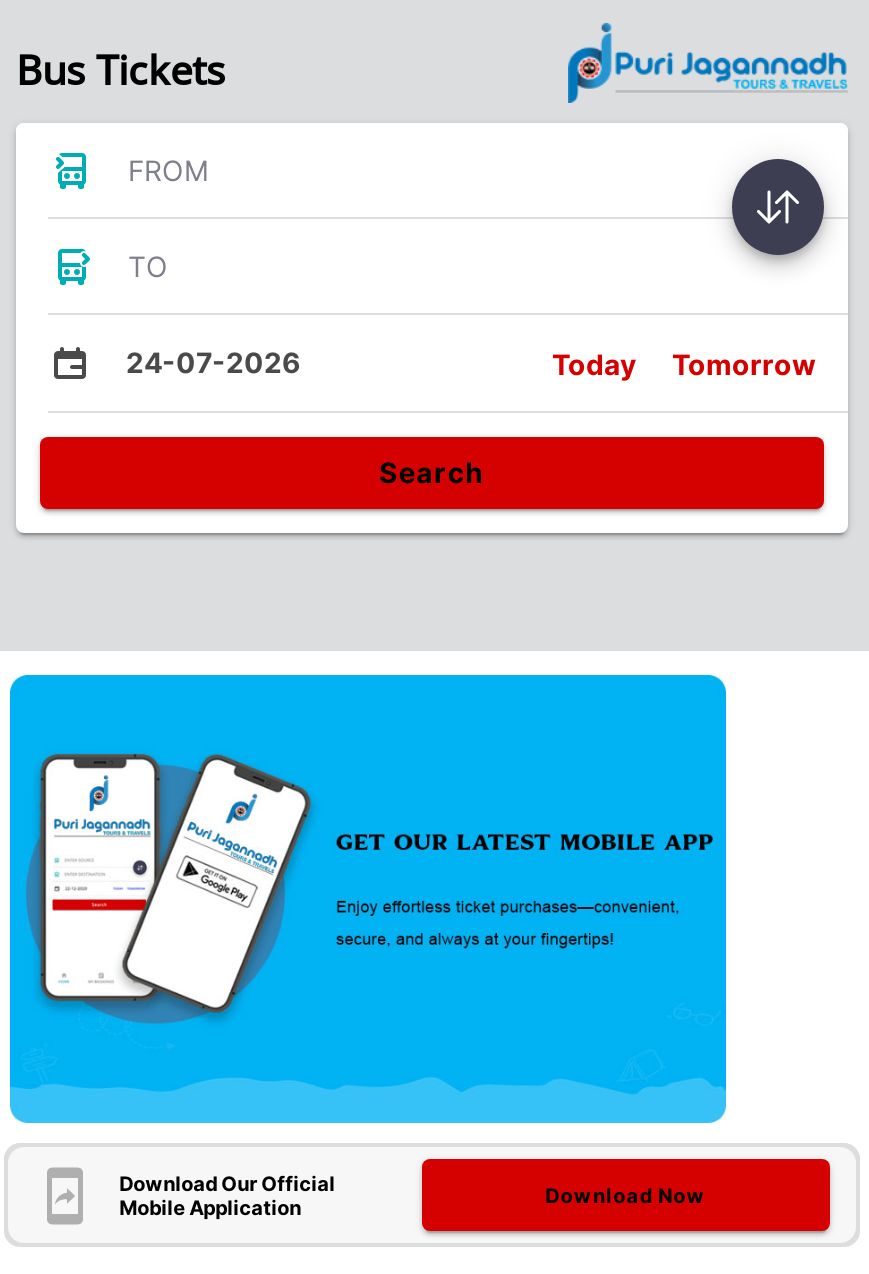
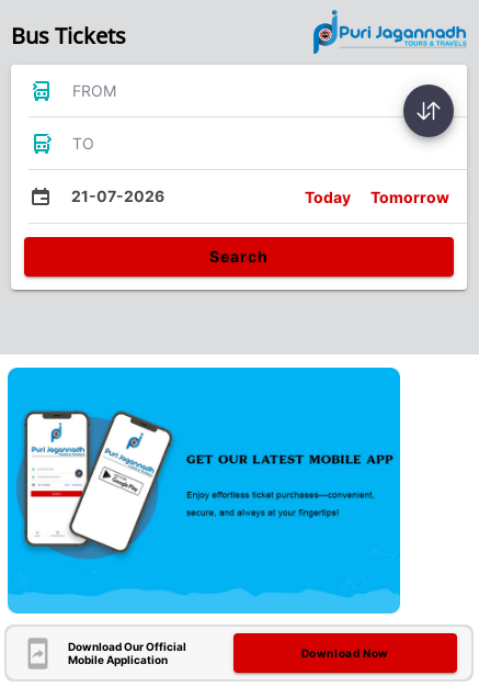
- 24-07-2026
+ 21-07-2026
